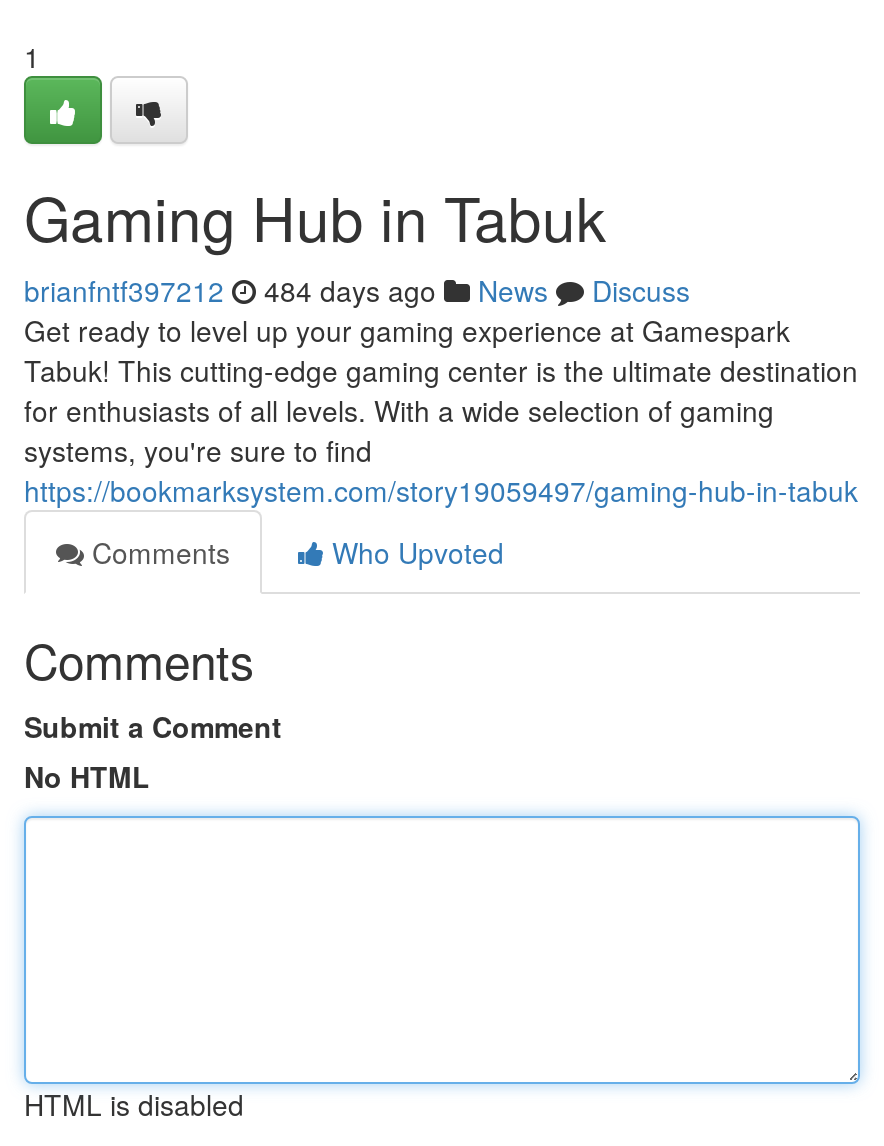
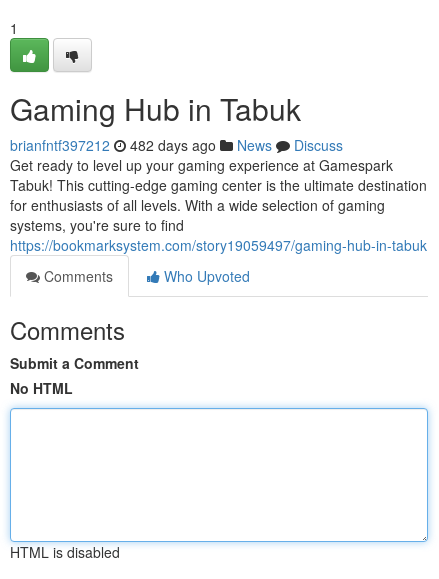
- brianfntf397212 484 days ago News Discuss
+ brianfntf397212 482 days ago News Discuss
